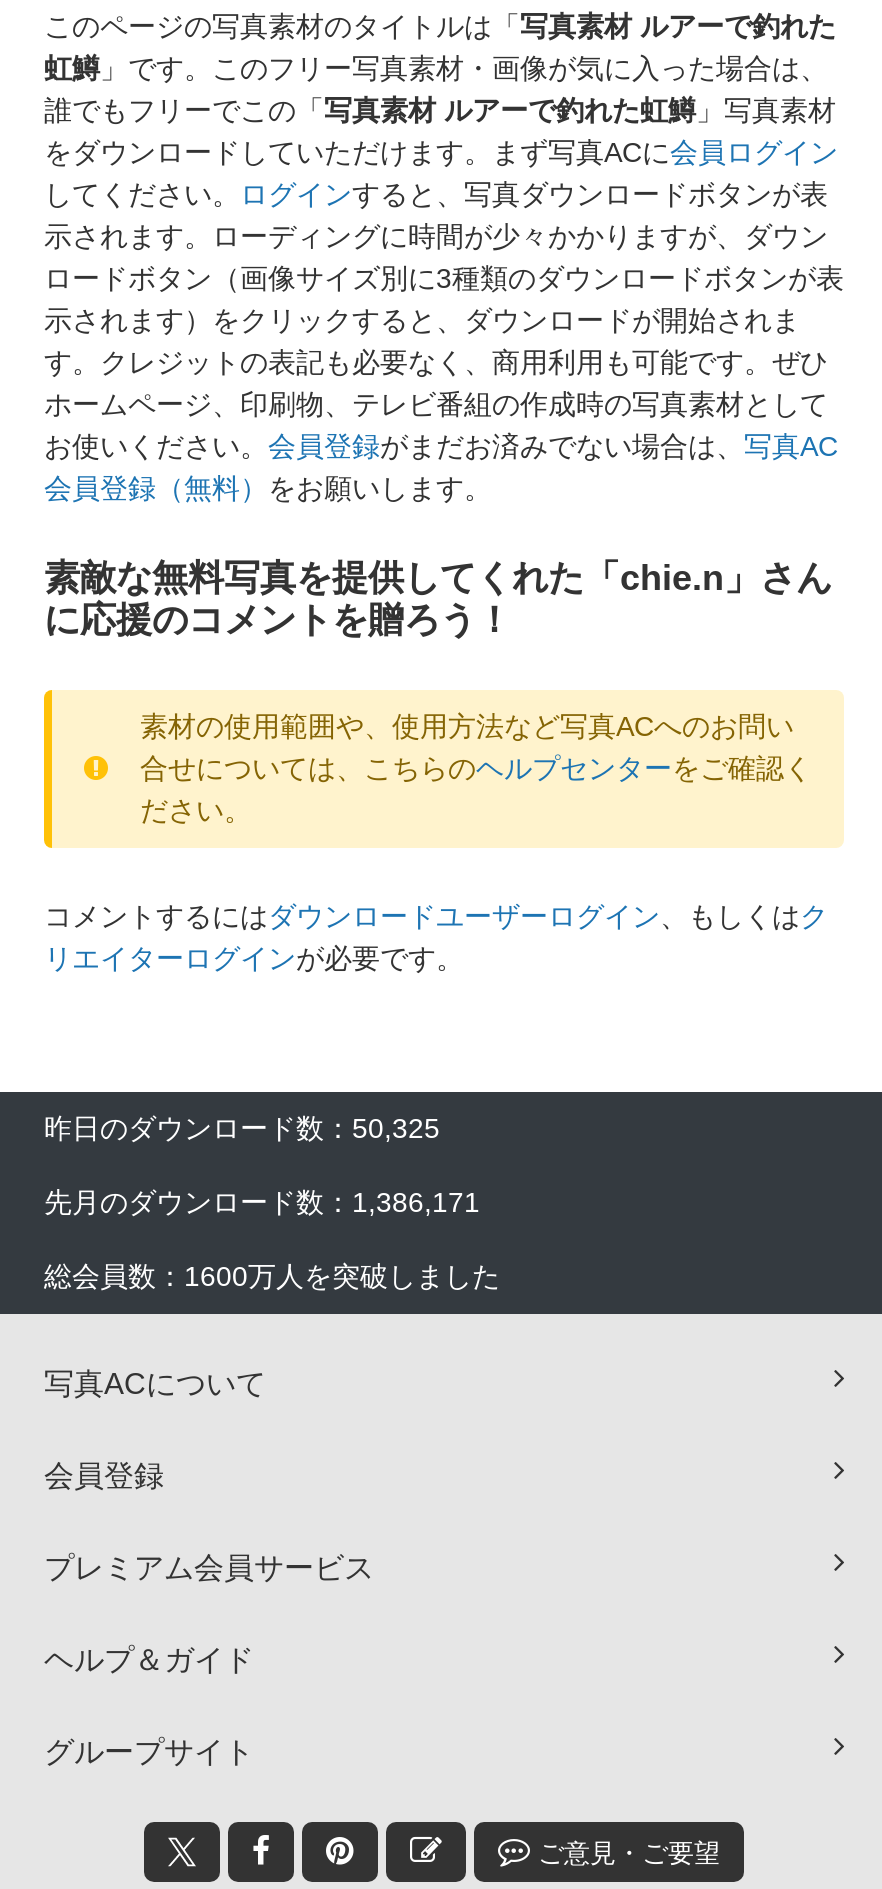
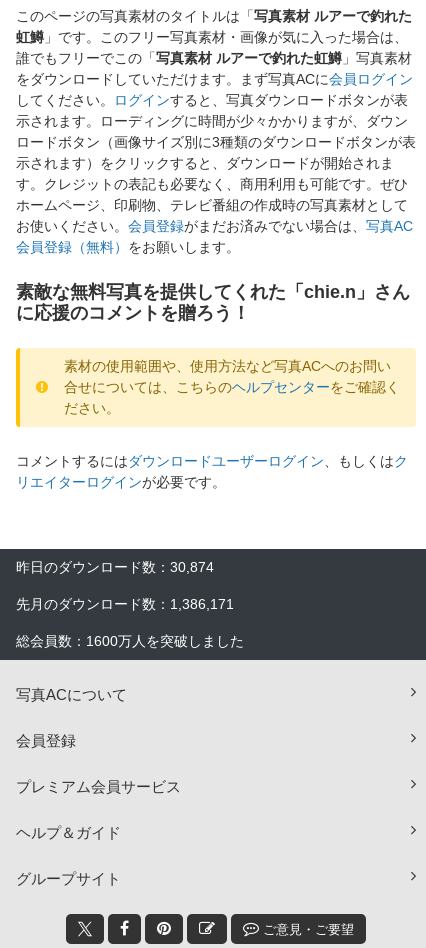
- 昨日のダウンロード数：50,325
+ 昨日のダウンロード数：30,874
